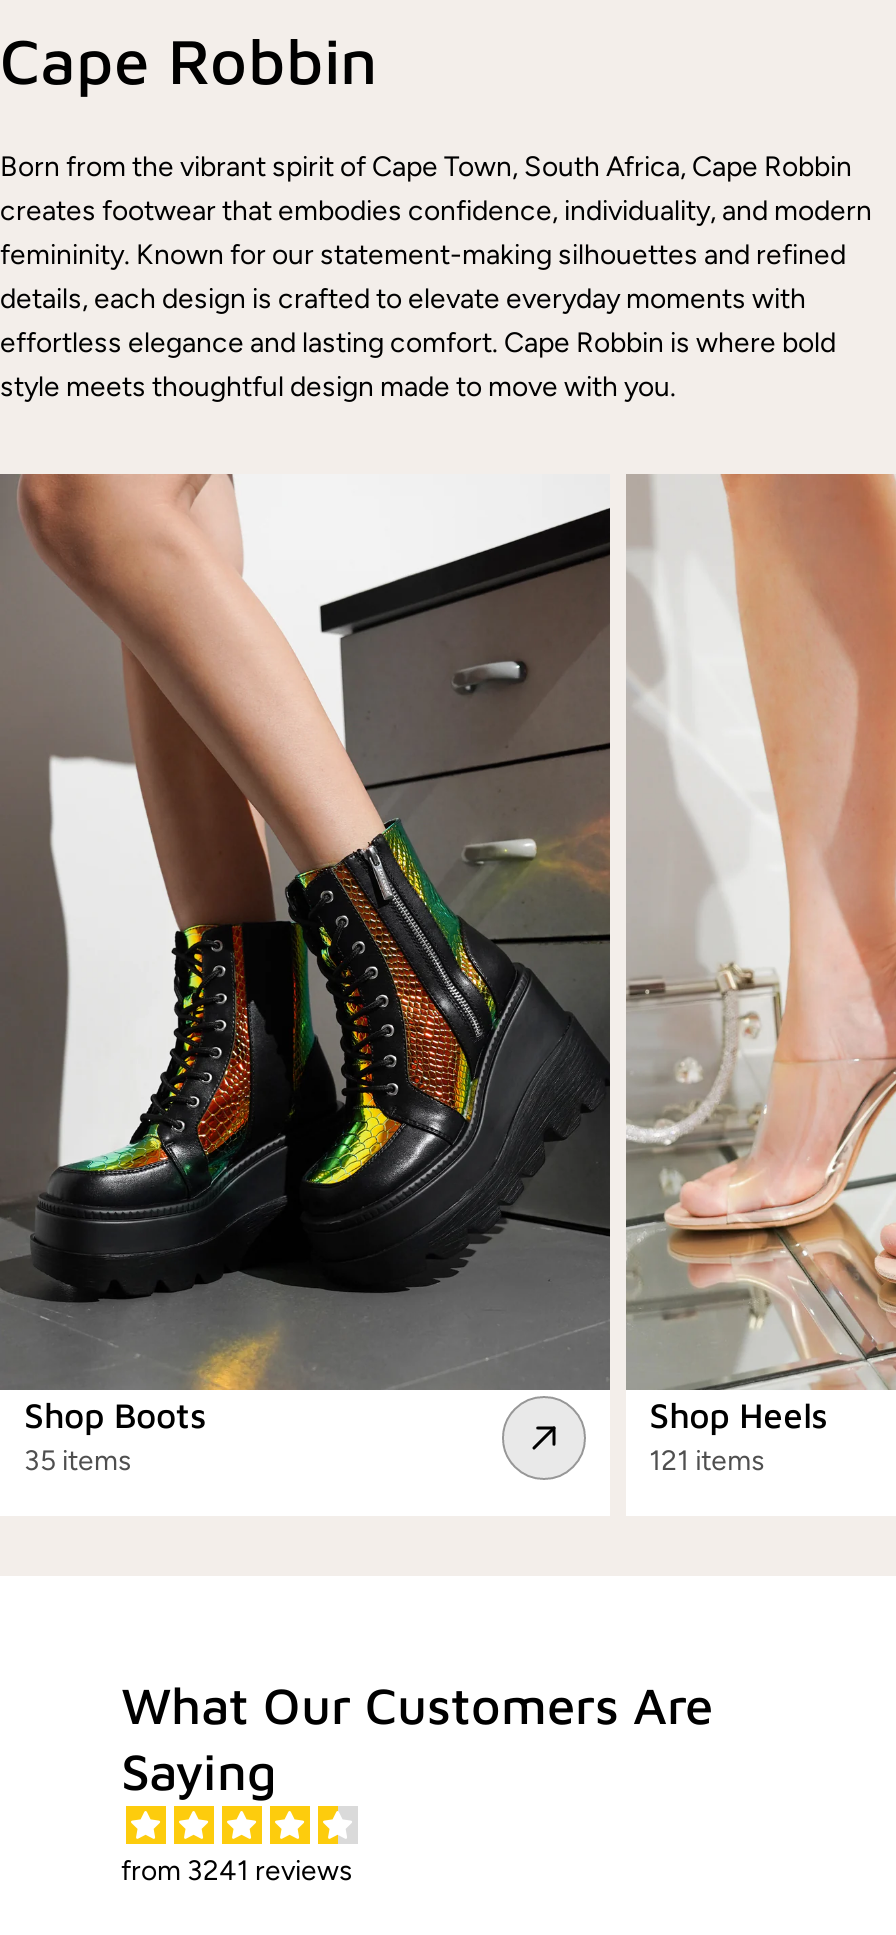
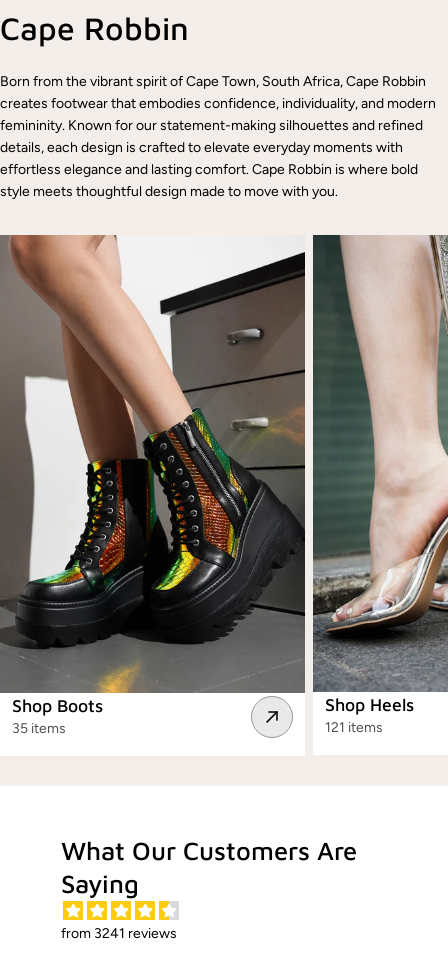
- [image]
+ [image]
